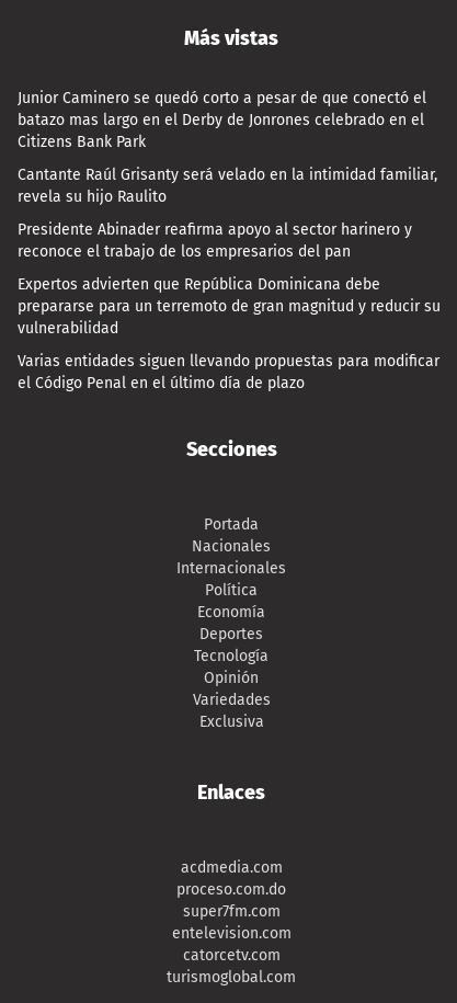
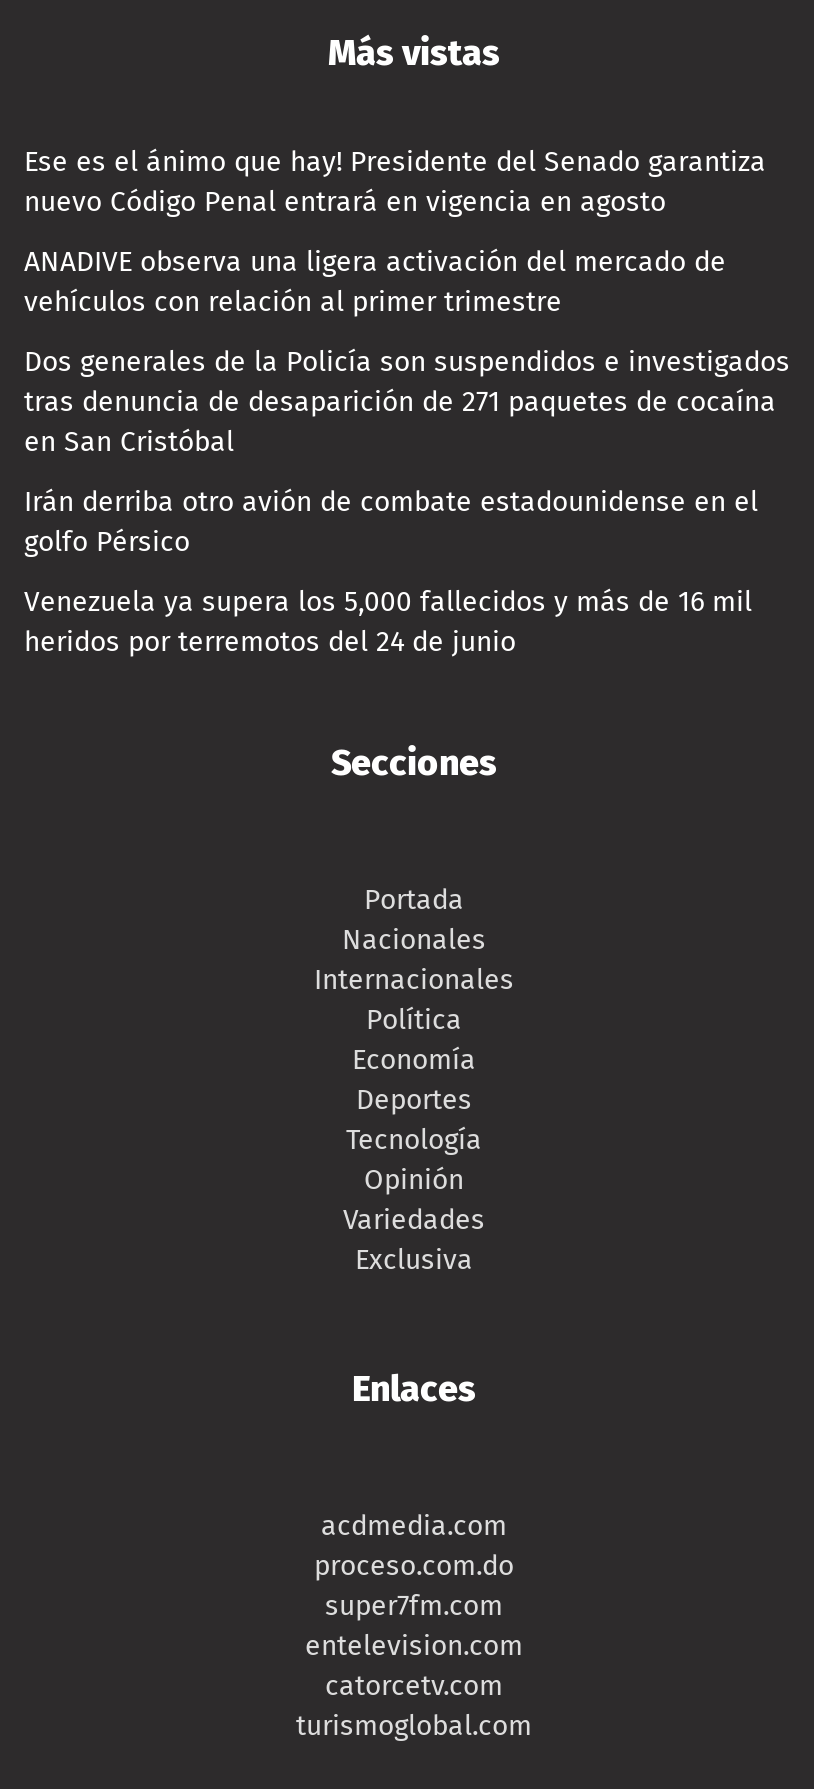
- Junior Caminero se quedó corto a pesar de que conectó el
- batazo mas largo en el Derby de Jonrones celebrado en el
- Citizens Bank Park
+ Ese es el ánimo que hay! Presidente del Senado garantiza
+ nuevo Código Penal entrará en vigencia en agosto

- Cantante Raúl Grisanty será velado en la intimidad familiar,
- revela su hijo Raulito
+ ANADIVE observa una ligera activación del mercado de
+ vehículos con relación al primer trimestre

- Presidente Abinader reafirma apoyo al sector harinero y
- reconoce el trabajo de los empresarios del pan
+ Dos generales de la Policía son suspendidos e investigados
+ tras denuncia de desaparición de 271 paquetes de cocaína
+ en San Cristóbal

- Expertos advierten que República Dominicana debe
- prepararse para un terremoto de gran magnitud y reducir su
- vulnerabilidad
+ Irán derriba otro avión de combate estadounidense en el
+ golfo Pérsico

- Varias entidades siguen llevando propuestas para modificar
- el Código Penal en el último día de plazo
+ Venezuela ya supera los 5,000 fallecidos y más de 16 mil
+ heridos por terremotos del 24 de junio
